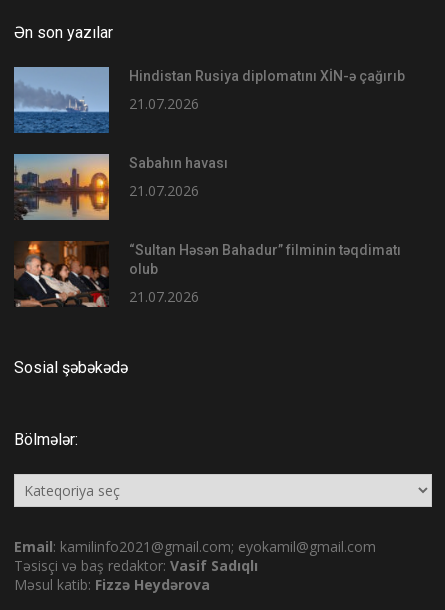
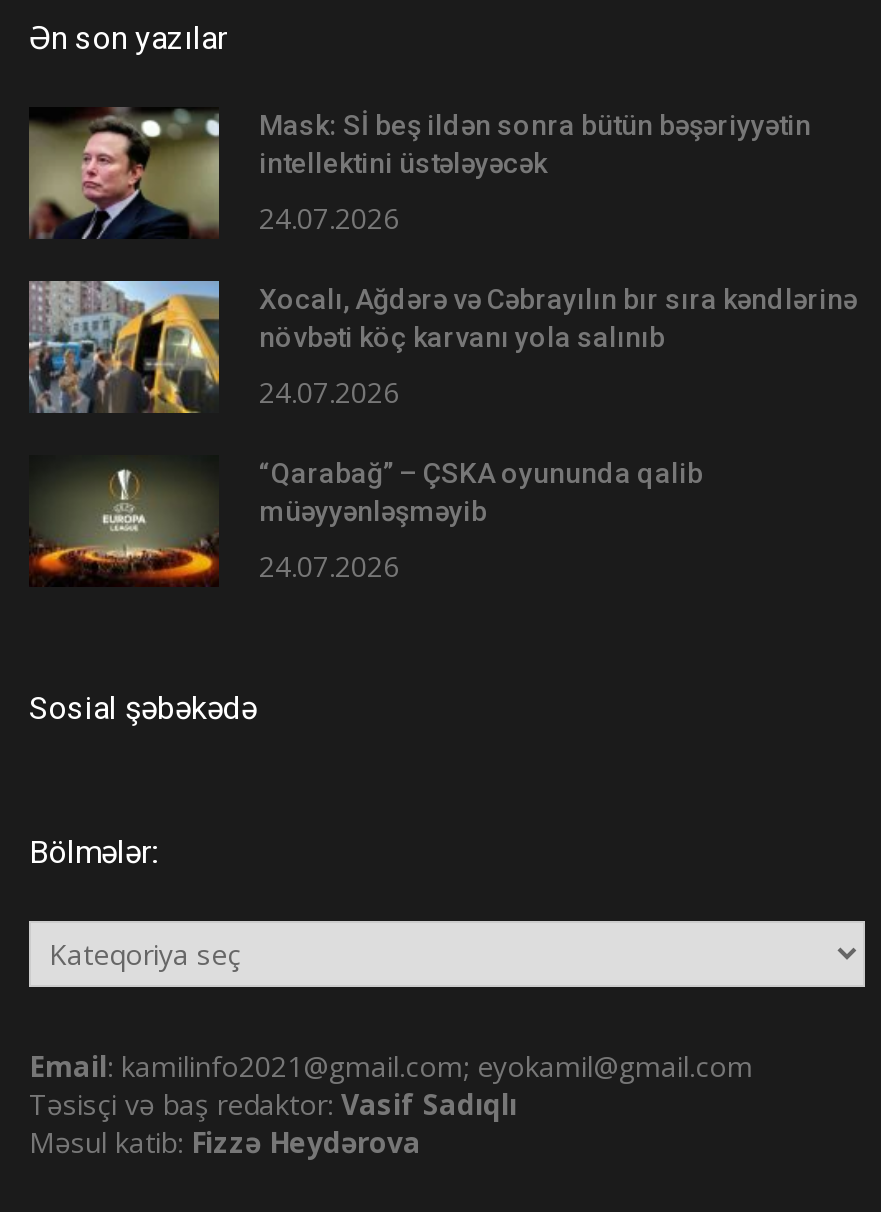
- [image]
- Hindistan Rusiya diplomatını XİN-ə çağırıb
+ [image]
+ Mask: Sİ beş ildən sonra bütün bəşəriyyətin
+ intellektini üstələyəcək

- 21.07.2026
+ 24.07.2026

- [image]
- Sabahın havası
+ [image]
+ Xocalı, Ağdərə və Cəbrayılın bır sıra kəndlərinə
+ növbəti köç karvanı yola salınıb

- 21.07.2026
+ 24.07.2026

- [image]
- “Sultan Həsən Bahadur” filminin təqdimatı
- olub
+ [image]
+ “Qarabağ” – ÇSKA oyununda qalib
+ müəyyənləşməyib

- 21.07.2026
+ 24.07.2026
